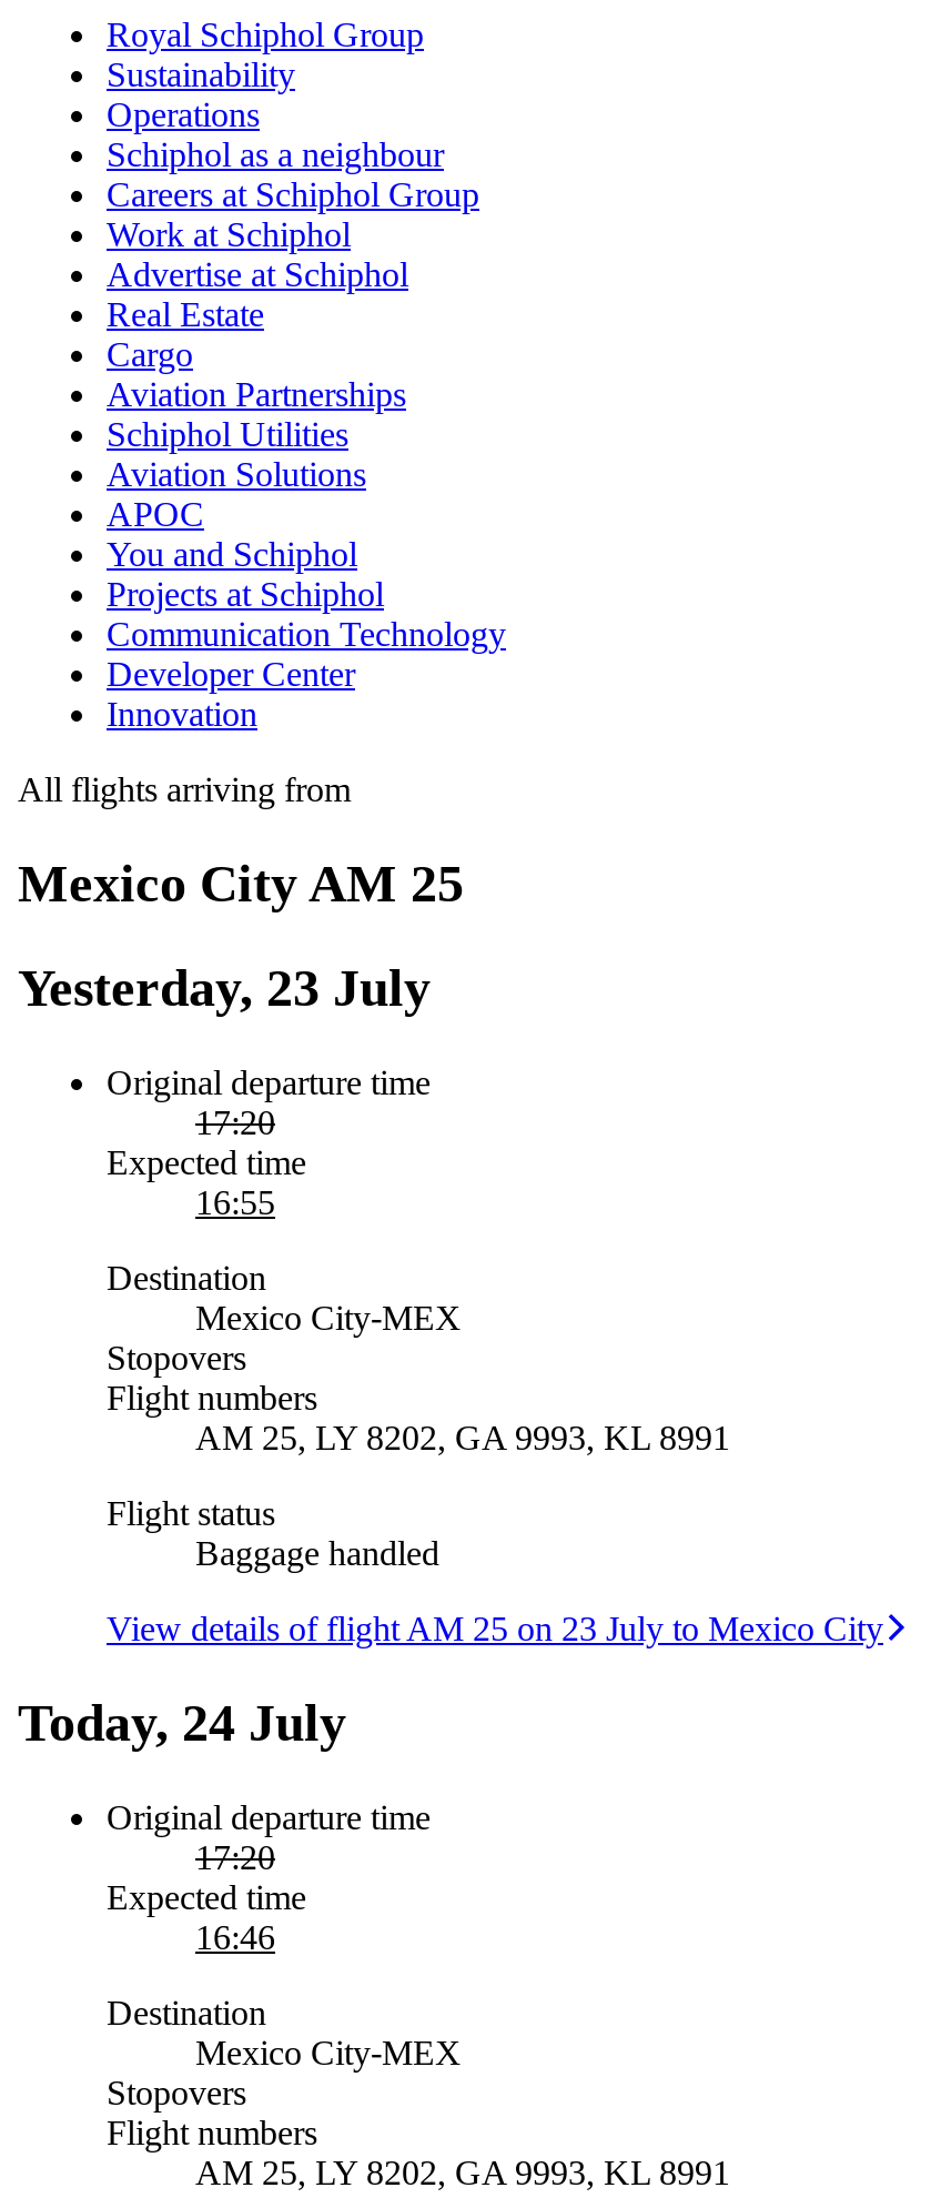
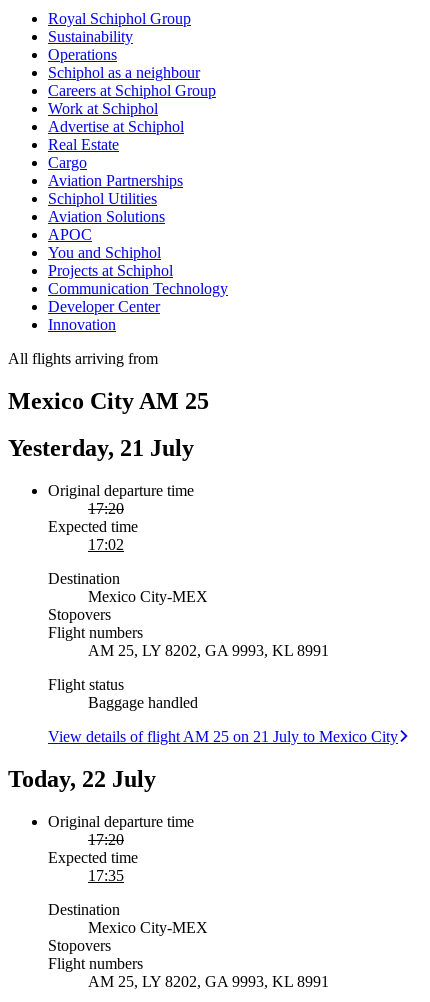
- Yesterday, 23 July
+ Yesterday, 21 July

- 16:55
+ 17:02

- View details of flight AM 25 on 23 July to Mexico City
+ View details of flight AM 25 on 21 July to Mexico City

- Today, 24 July
+ Today, 22 July

- 16:46
+ 17:35
